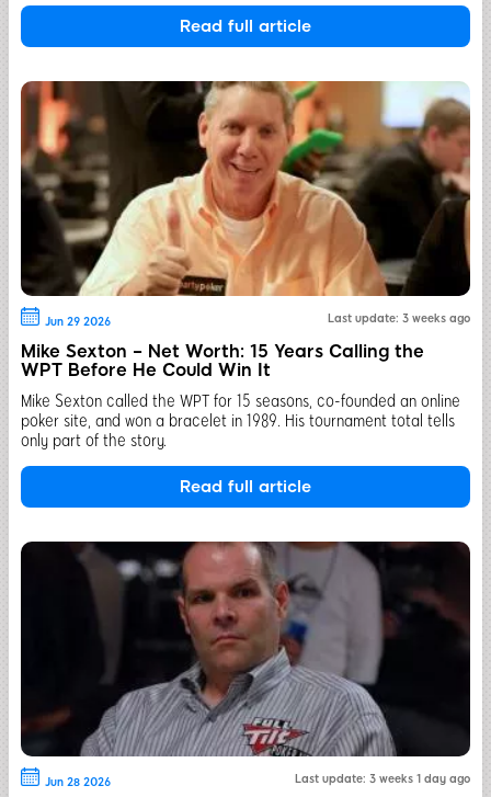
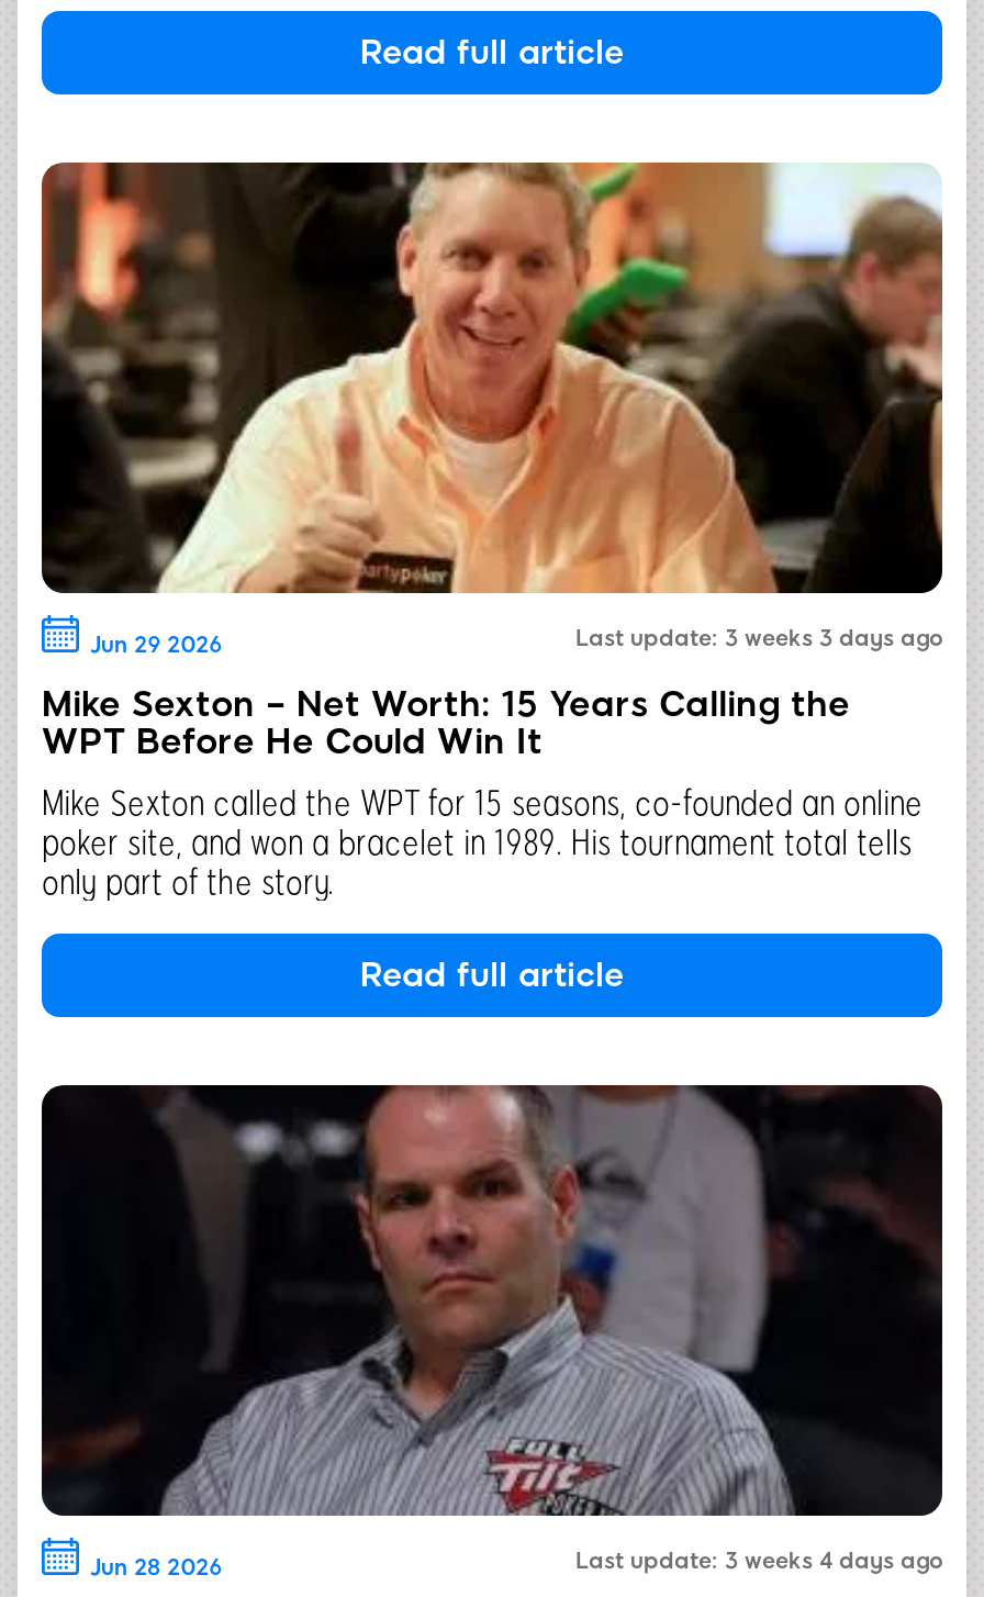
- Last update: 3 weeks ago
+ Last update: 3 weeks 3 days ago

- Last update: 3 weeks 1 day ago
+ Last update: 3 weeks 4 days ago
